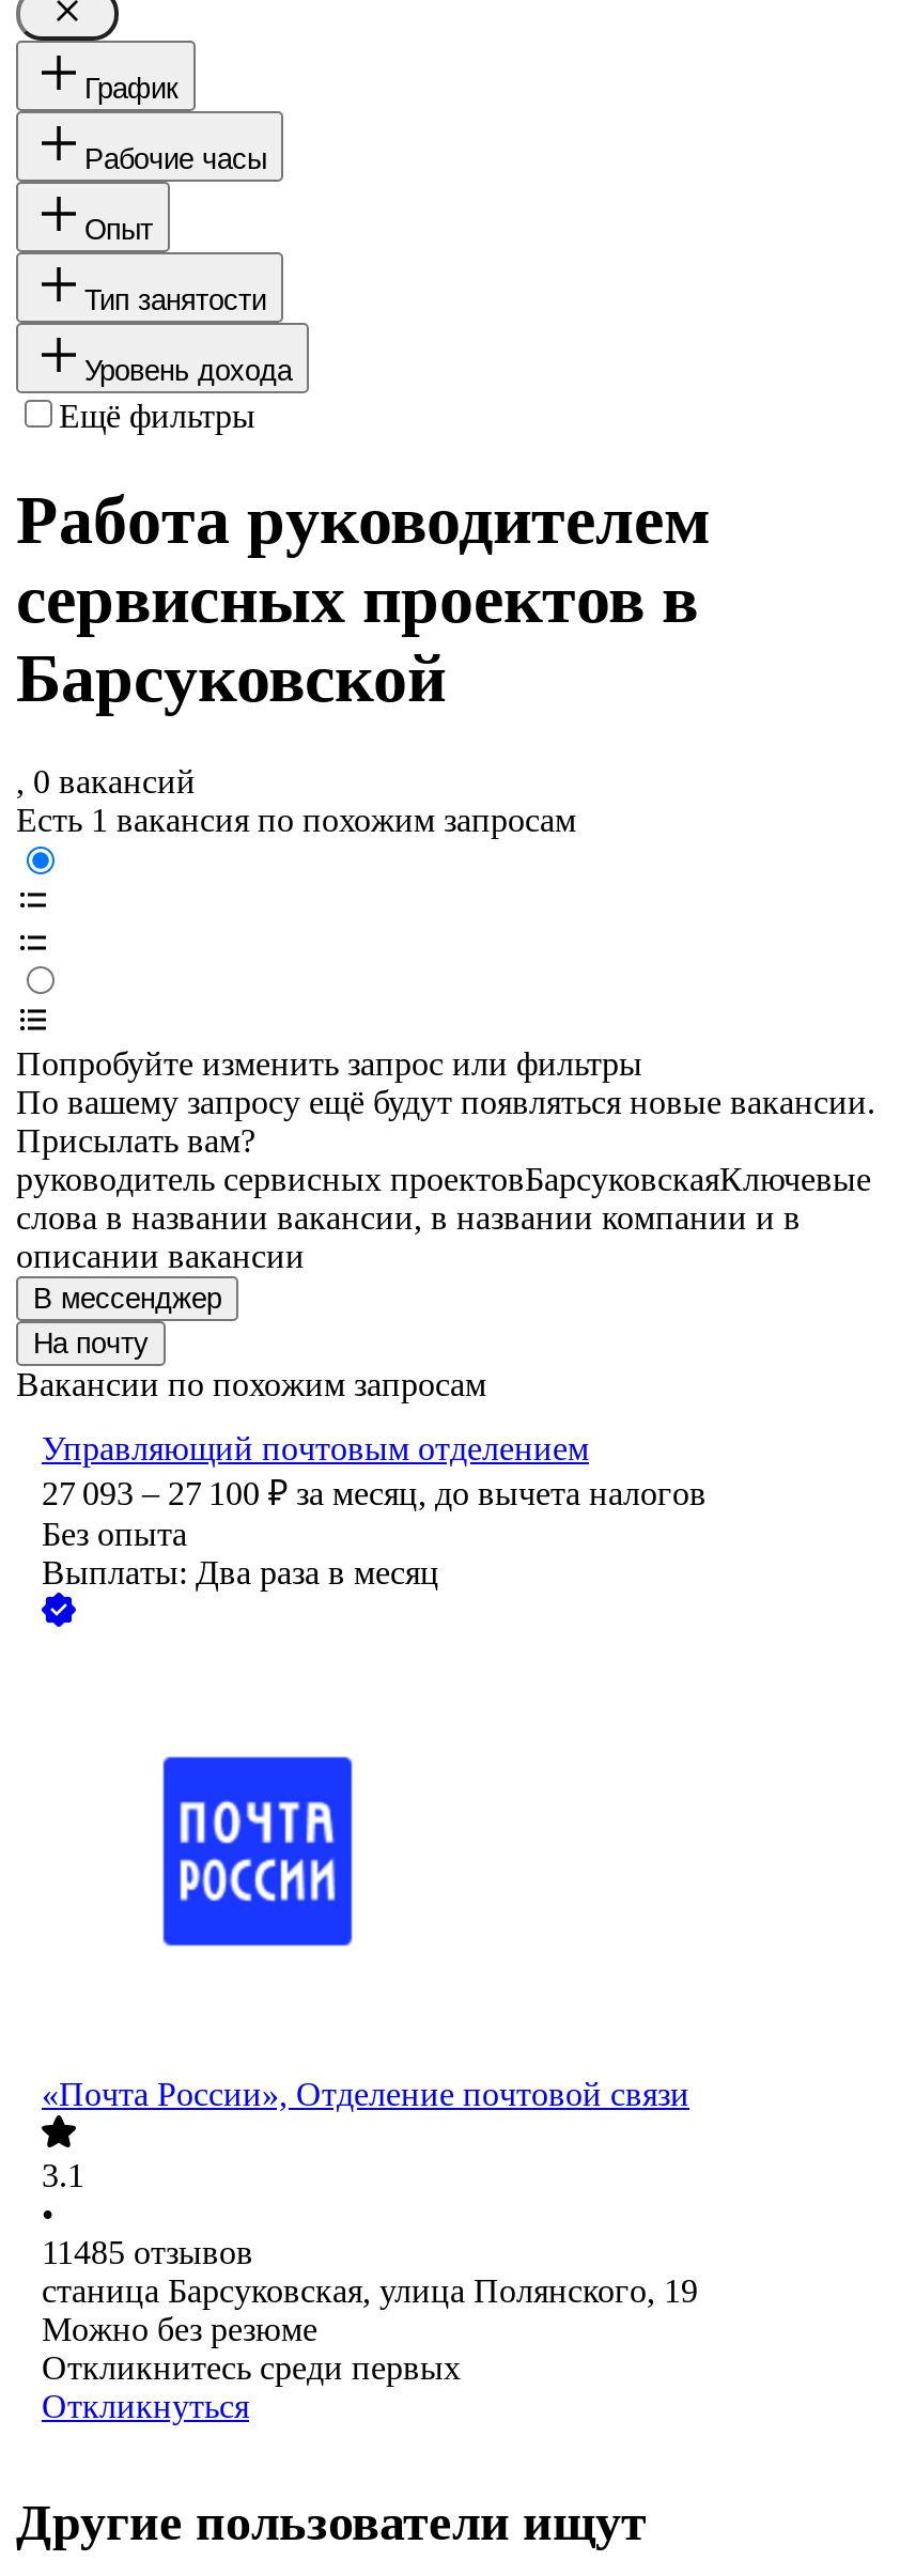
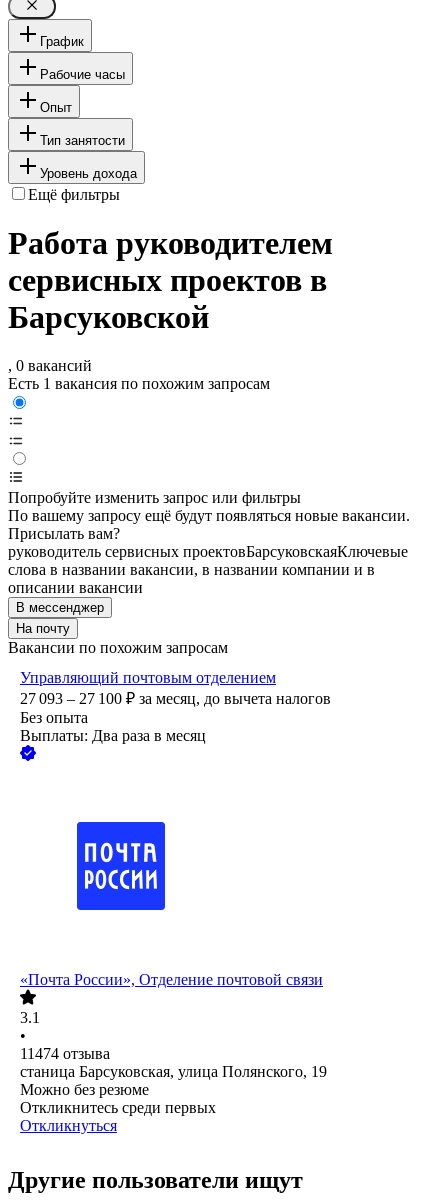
- 11485 отзывов
+ 11474 отзыва
